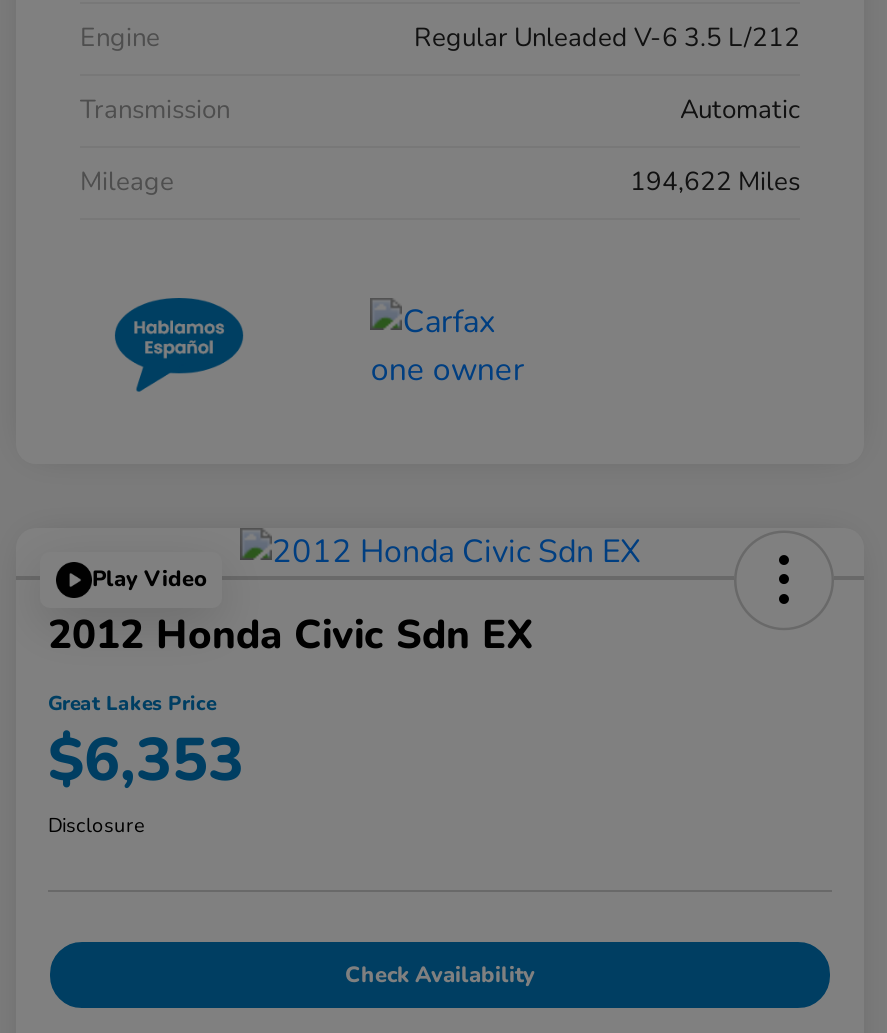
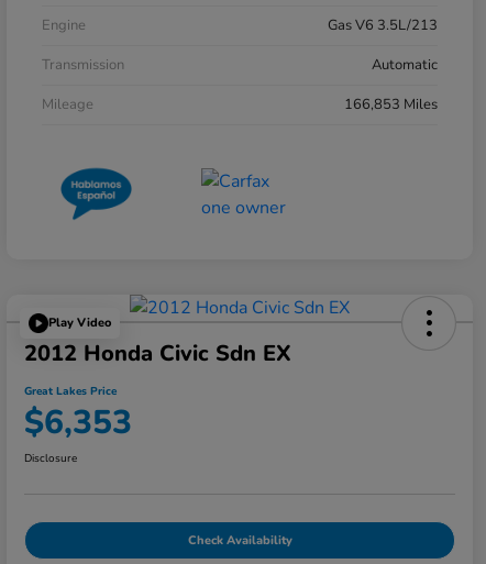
- Regular Unleaded V-6 3.5 L/212
+ Gas V6 3.5L/213

- 194,622 Miles
+ 166,853 Miles
